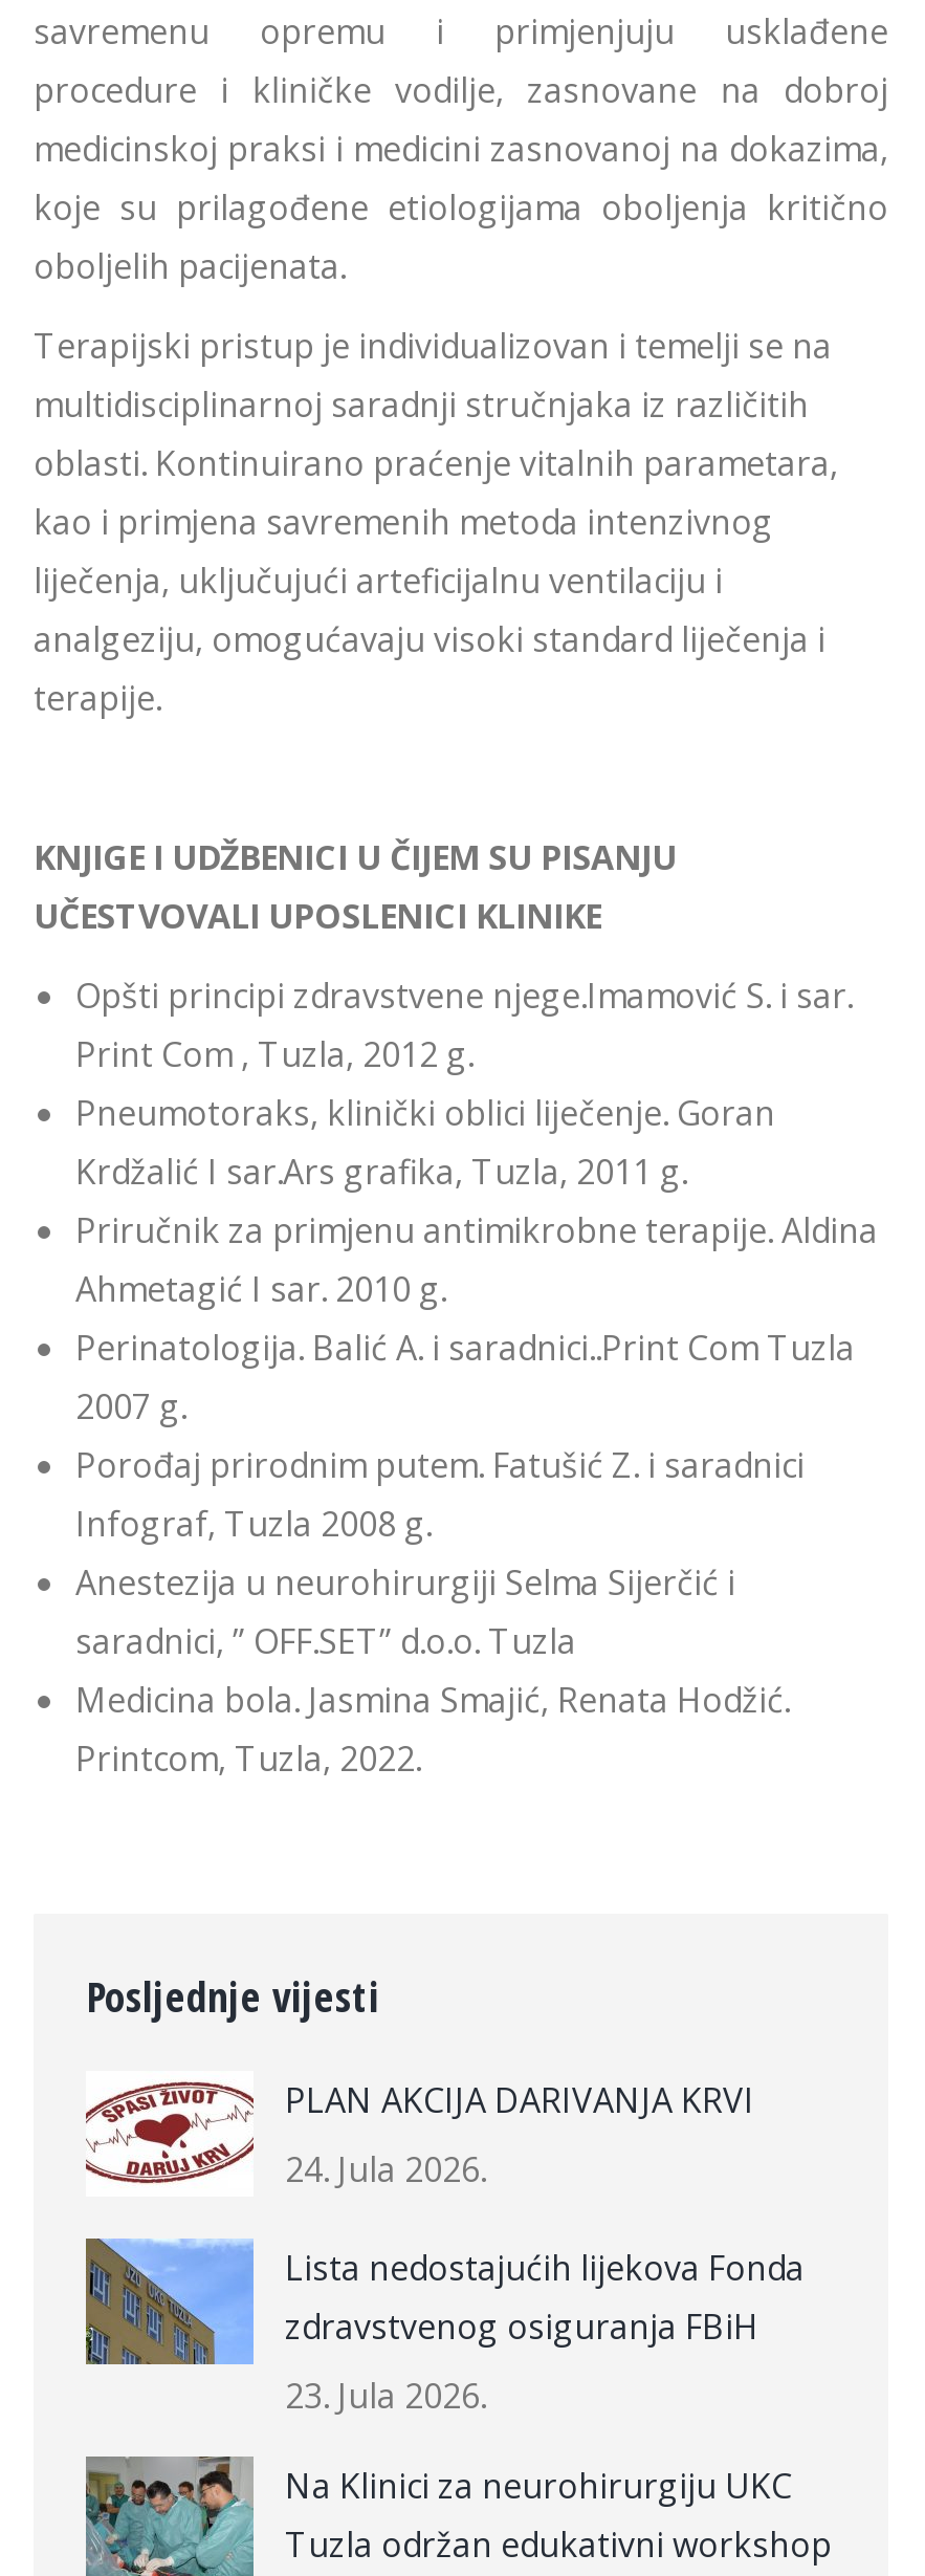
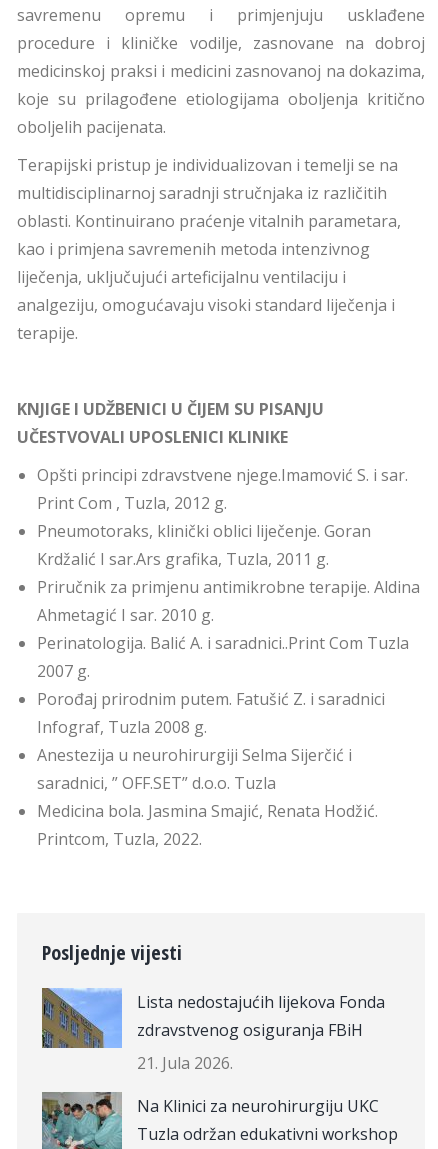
- [image]
- PLAN AKCIJA DARIVANJA KRVI
- 24. Jula 2026.

- 23. Jula 2026.
+ 21. Jula 2026.
